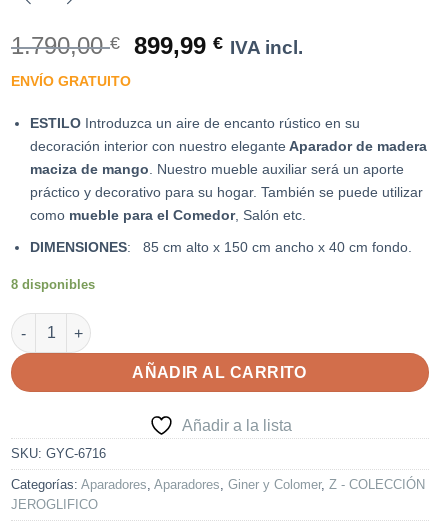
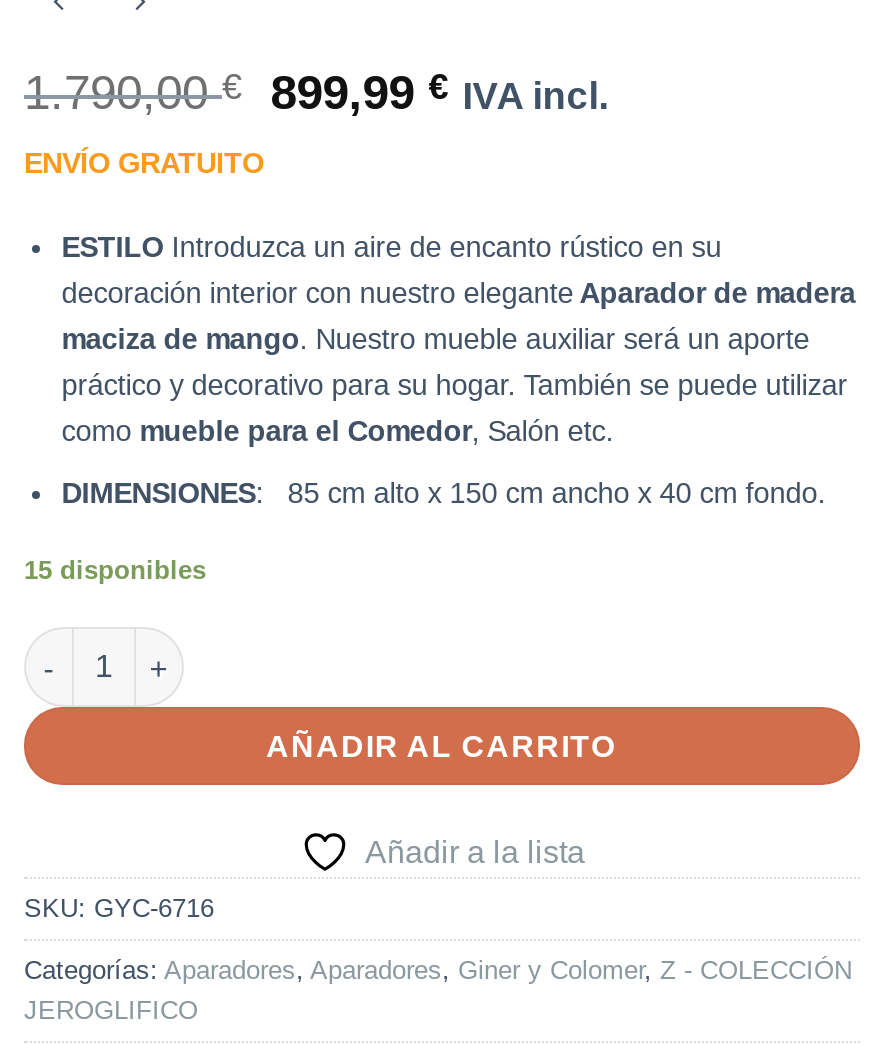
- 8 disponibles
+ 15 disponibles
